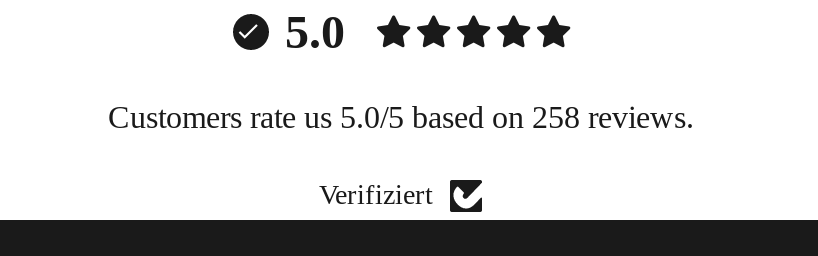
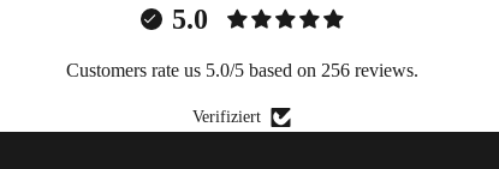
- Customers rate us 5.0/5 based on 258 reviews.
+ Customers rate us 5.0/5 based on 256 reviews.
